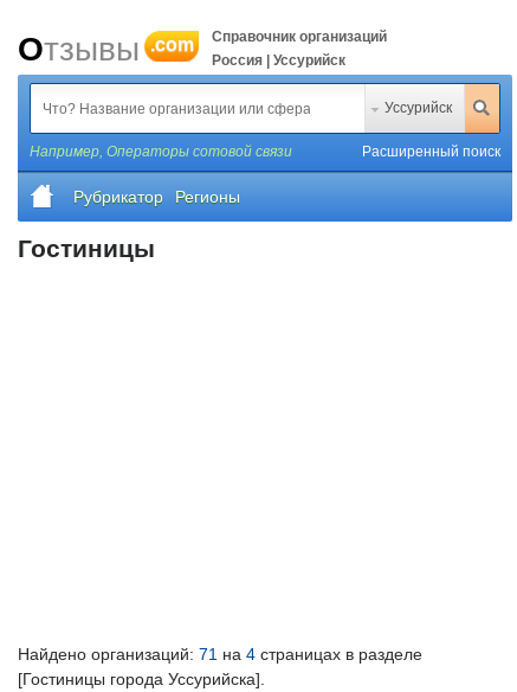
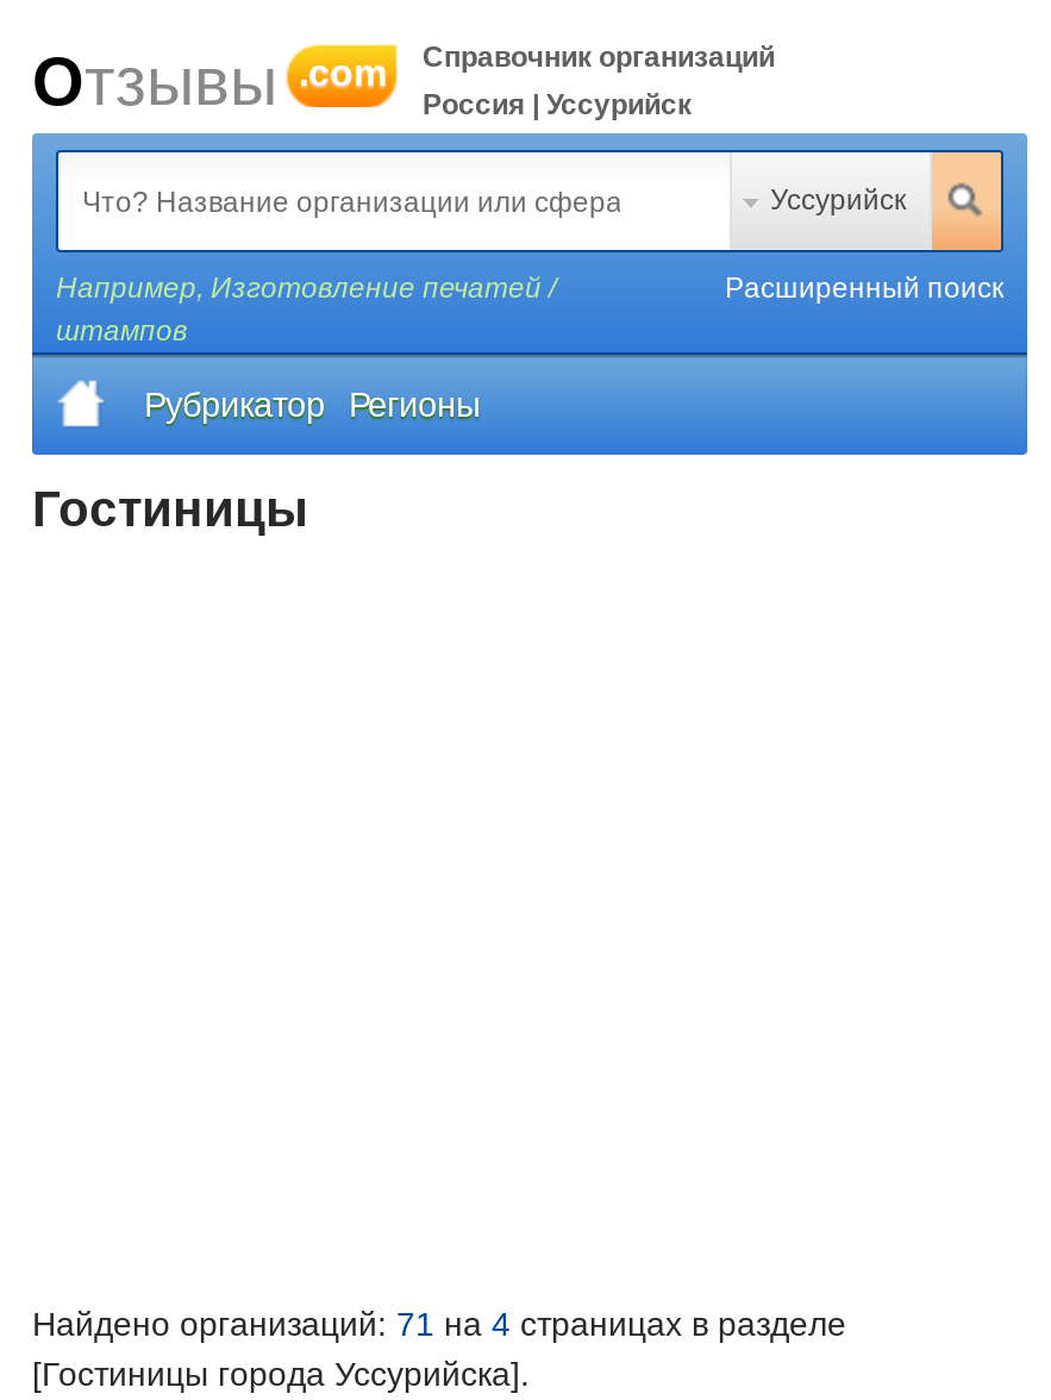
- Например, Операторы сотовой связи
+ Например, Изготовление печатей /
+ штампов
